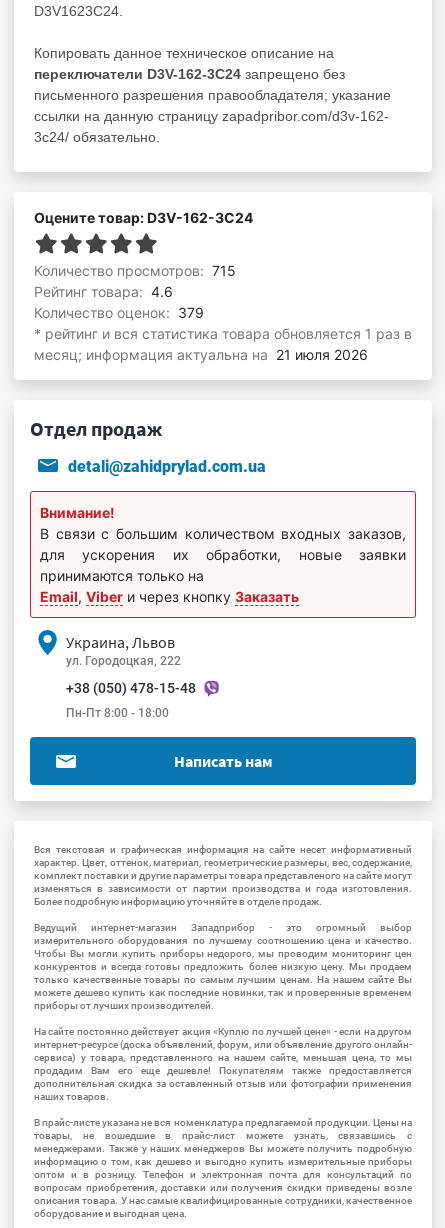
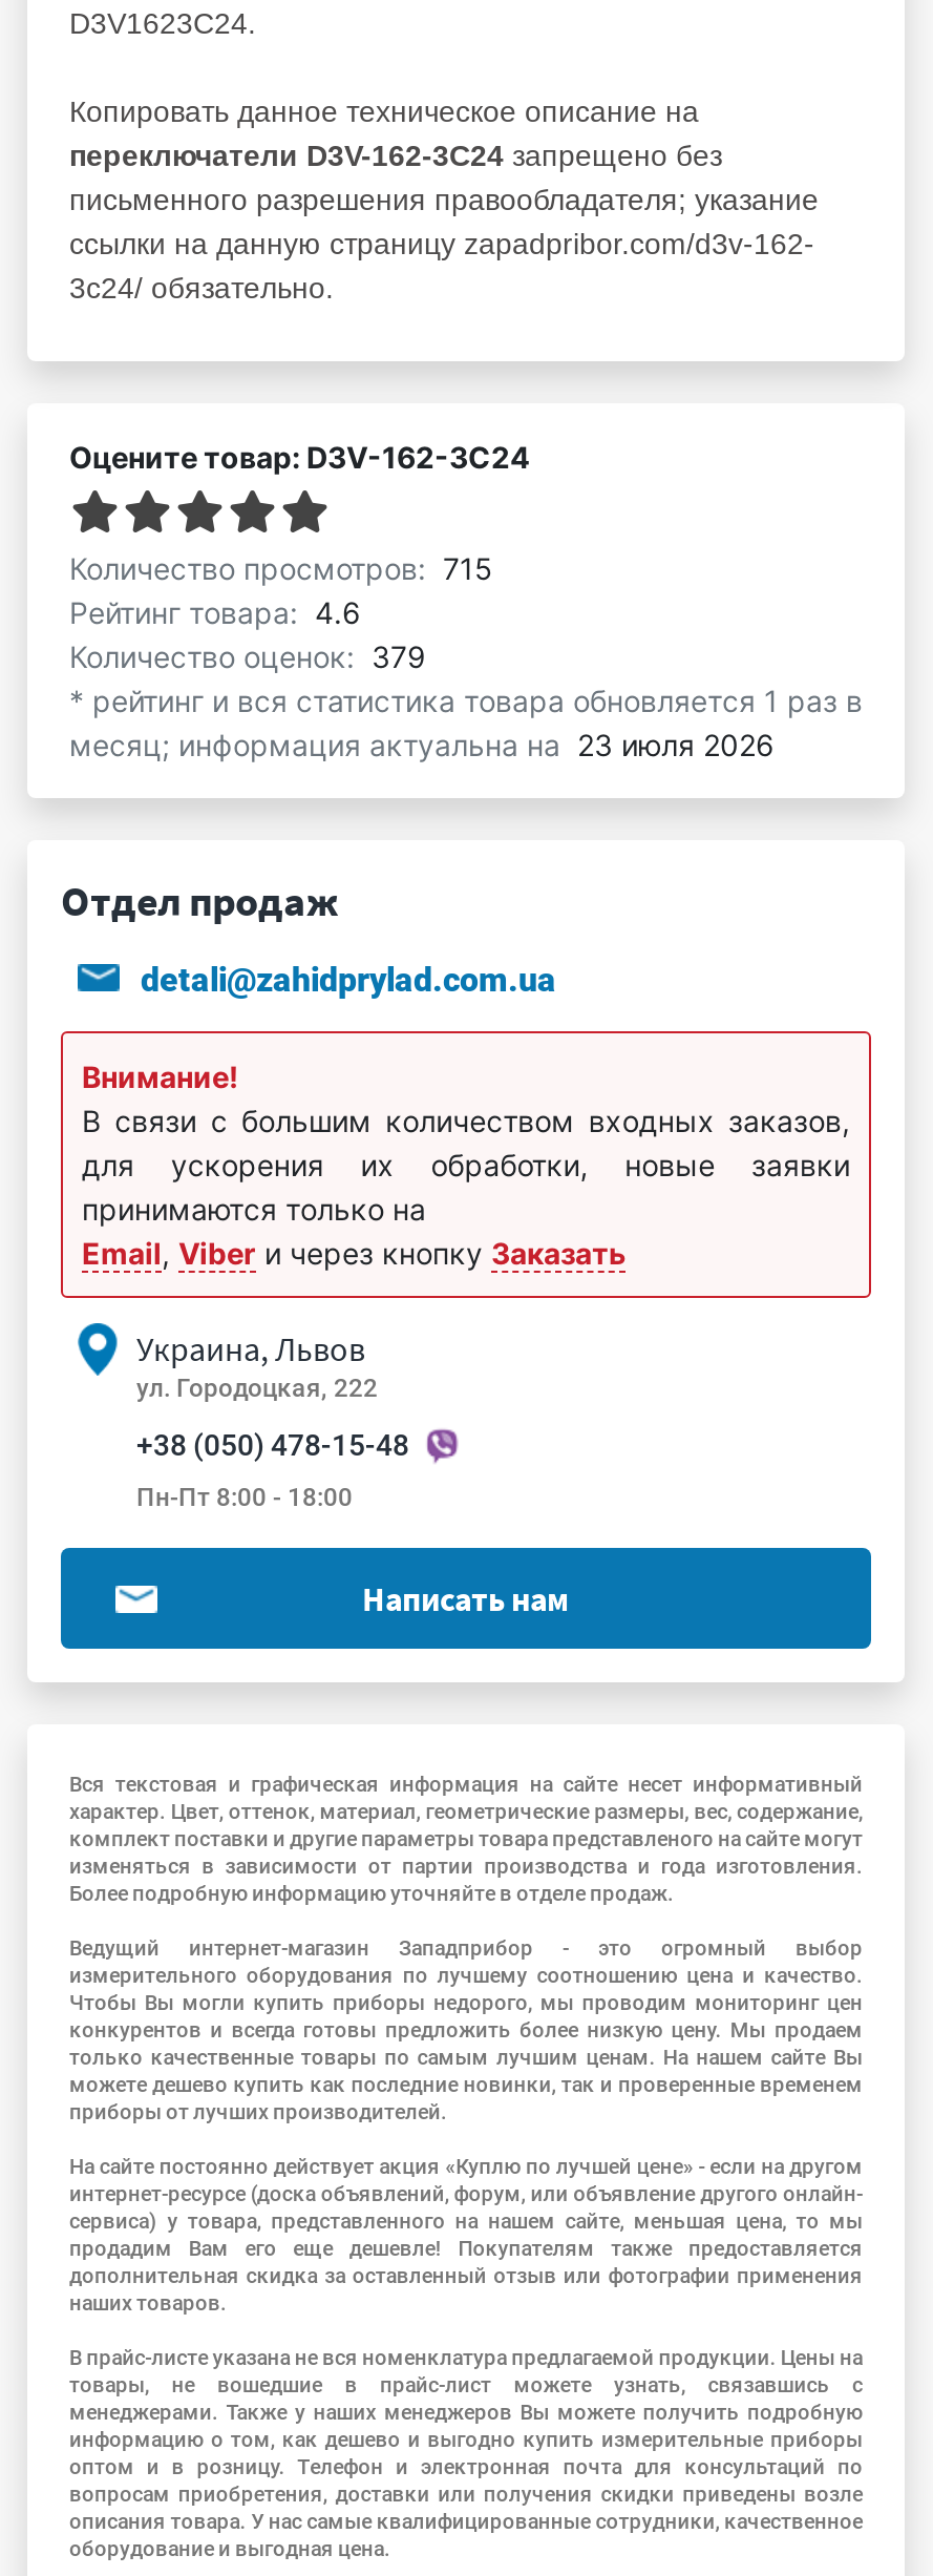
- месяц; информация актуальна на 21 июля 2026
+ месяц; информация актуальна на 23 июля 2026
